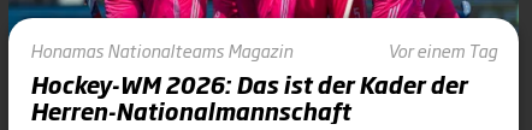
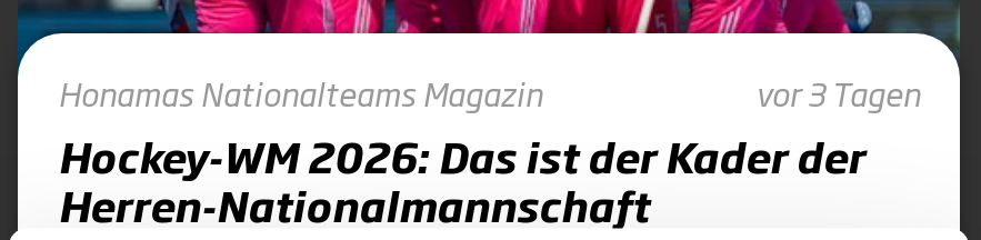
- Vor einem Tag
+ vor 3 Tagen
